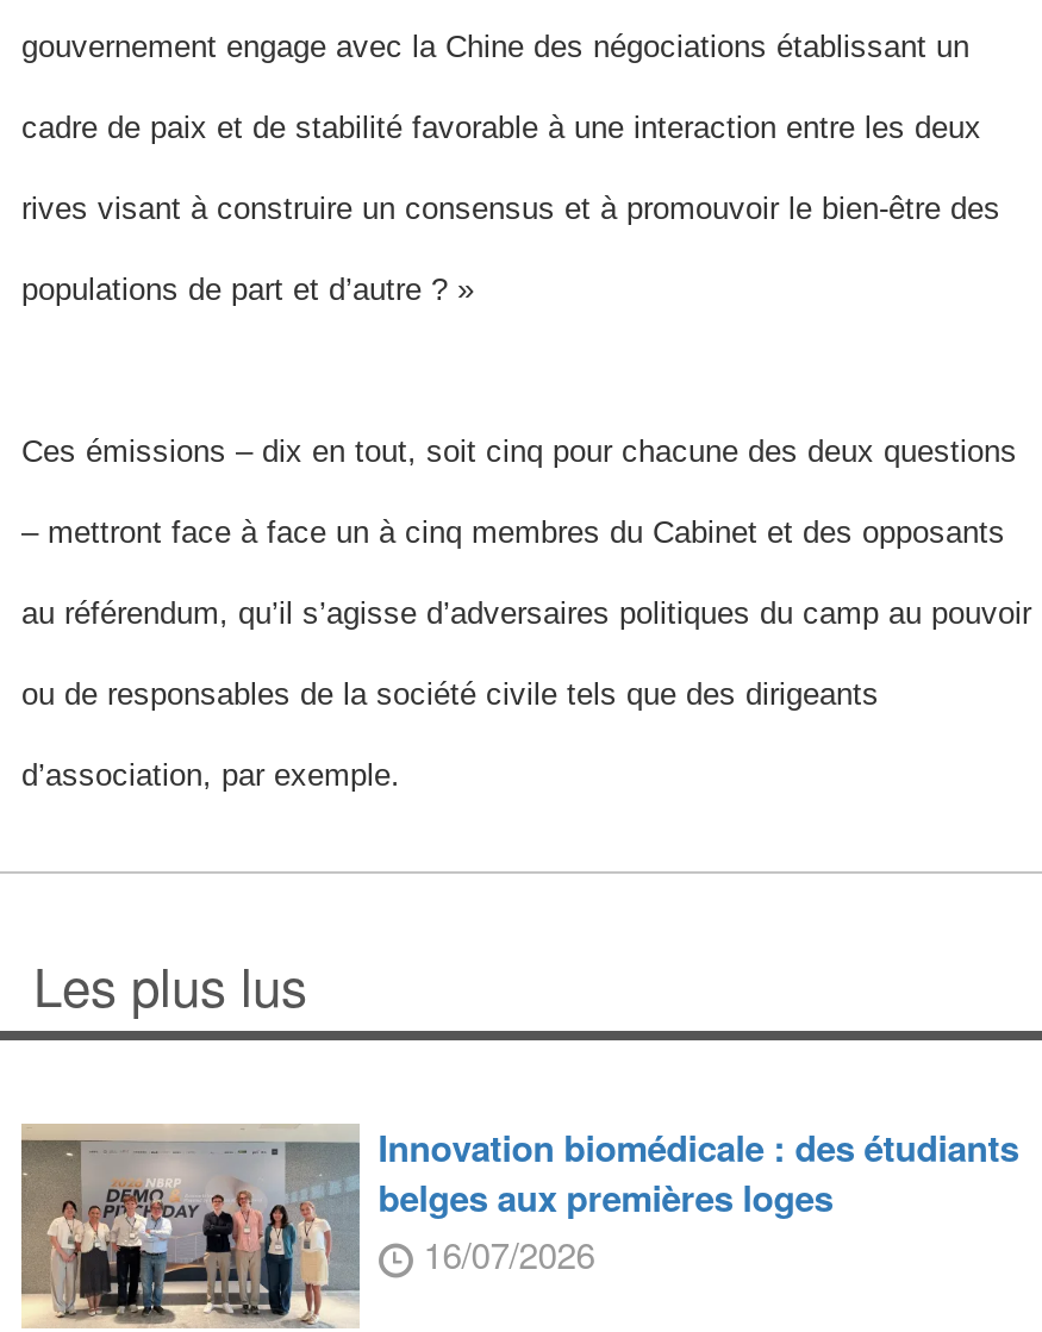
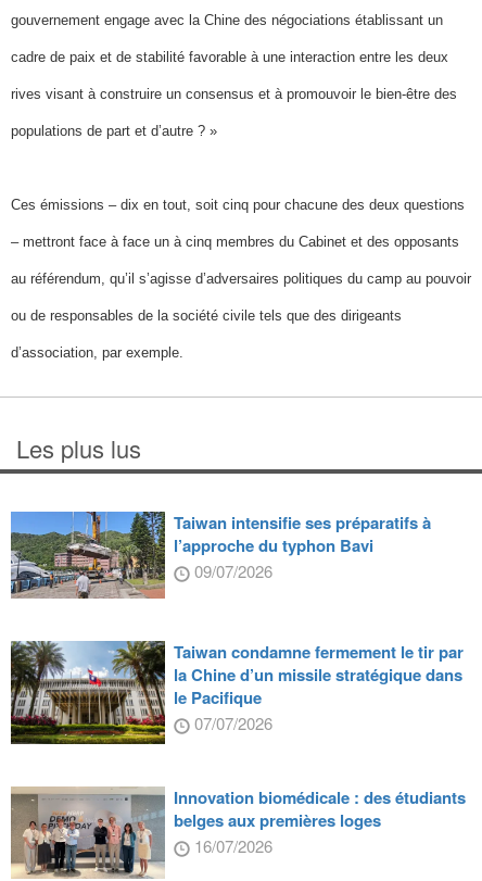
+ [image]
+ Taiwan intensifie ses préparatifs à
+ l’approche du typhon Bavi
+ 09/07/2026
+ Taiwan condamne fermement le tir par
+ la Chine d’un missile stratégique dans
+ le Pacifique
+ 07/07/2026

+ [image]
